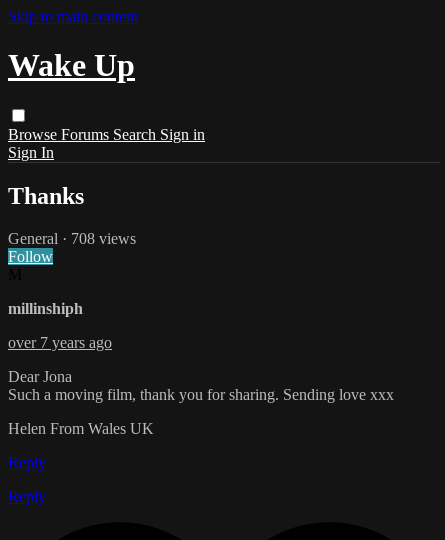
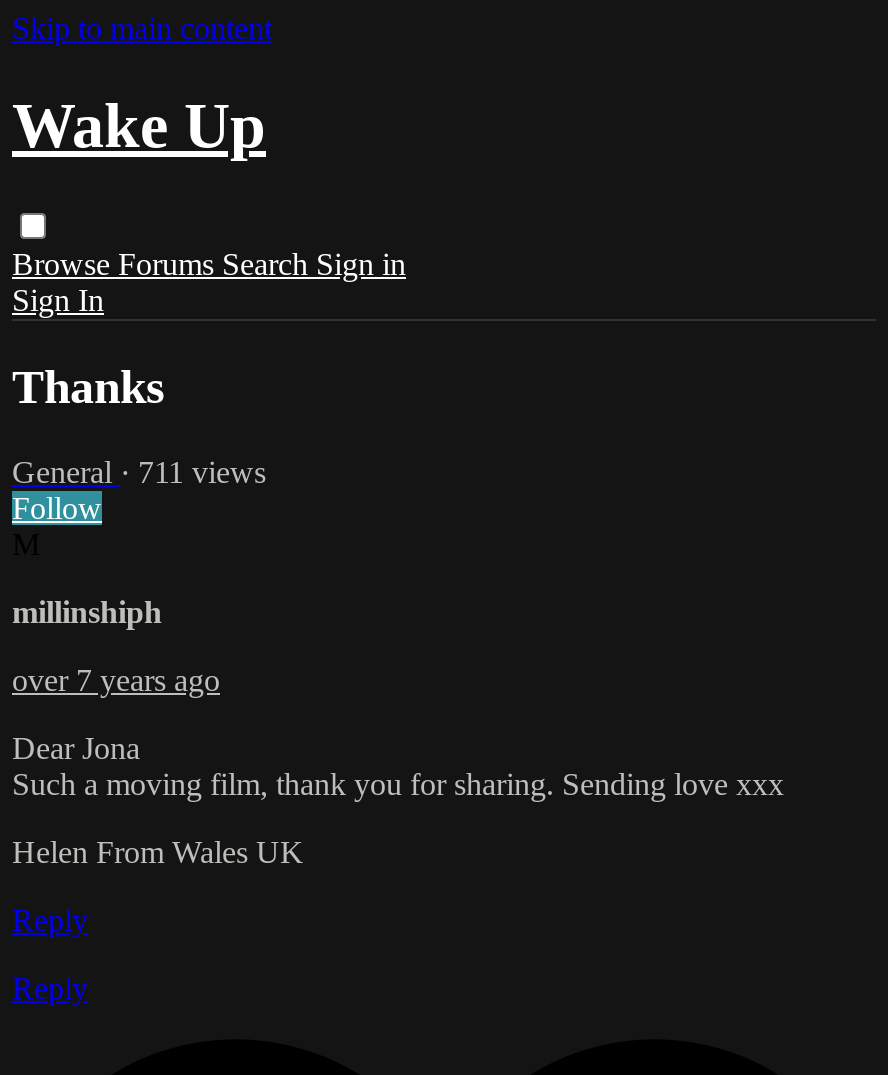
- General · 708 views
+ General · 711 views
